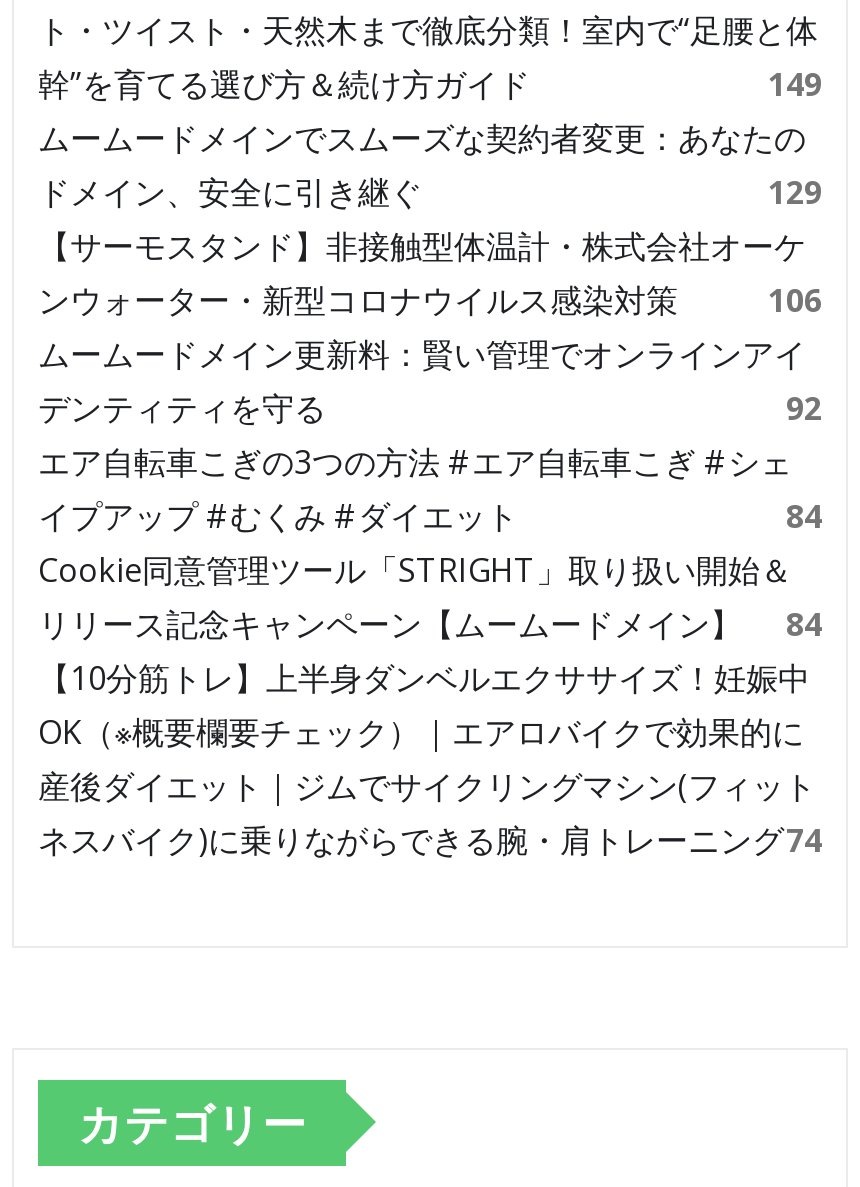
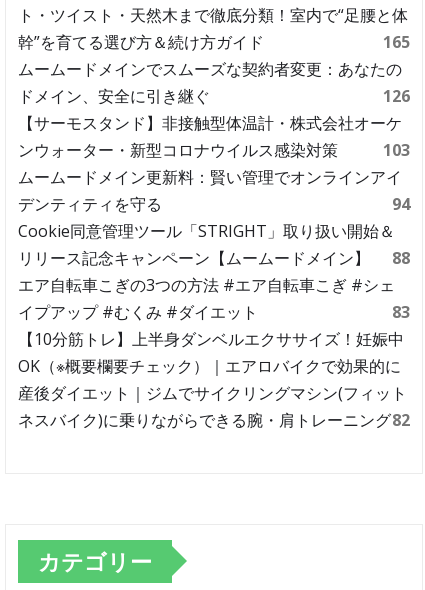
- 149
+ 165

- 129
+ 126

- 106
+ 103

- 92
- 84
+ 94

moved down: エア自転車こぎの3つの方法 #エア自転車こぎ #シェ | イプアップ #むくみ #ダイエット

moved up: Cookie同意管理ツール「STRIGHT」取り扱い開始＆ | リリース記念キャンペーン【ムームードメイン】

- 84
+ 88
+ 83

- ネスバイク)に乗りながらできる腕・肩トレーニング74
+ ネスバイク)に乗りながらできる腕・肩トレーニング82
